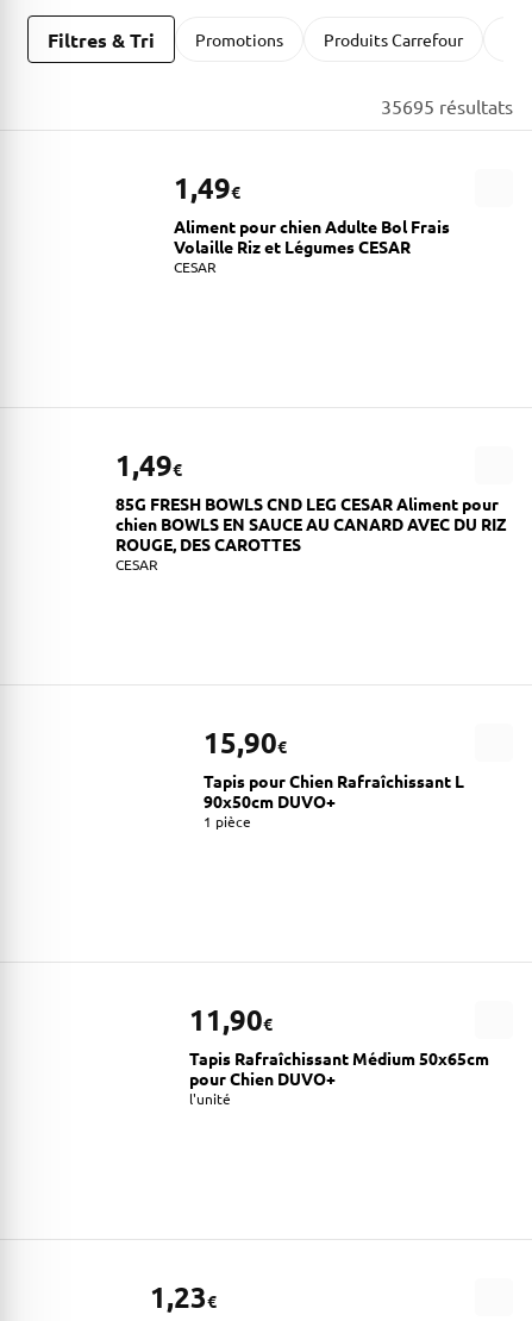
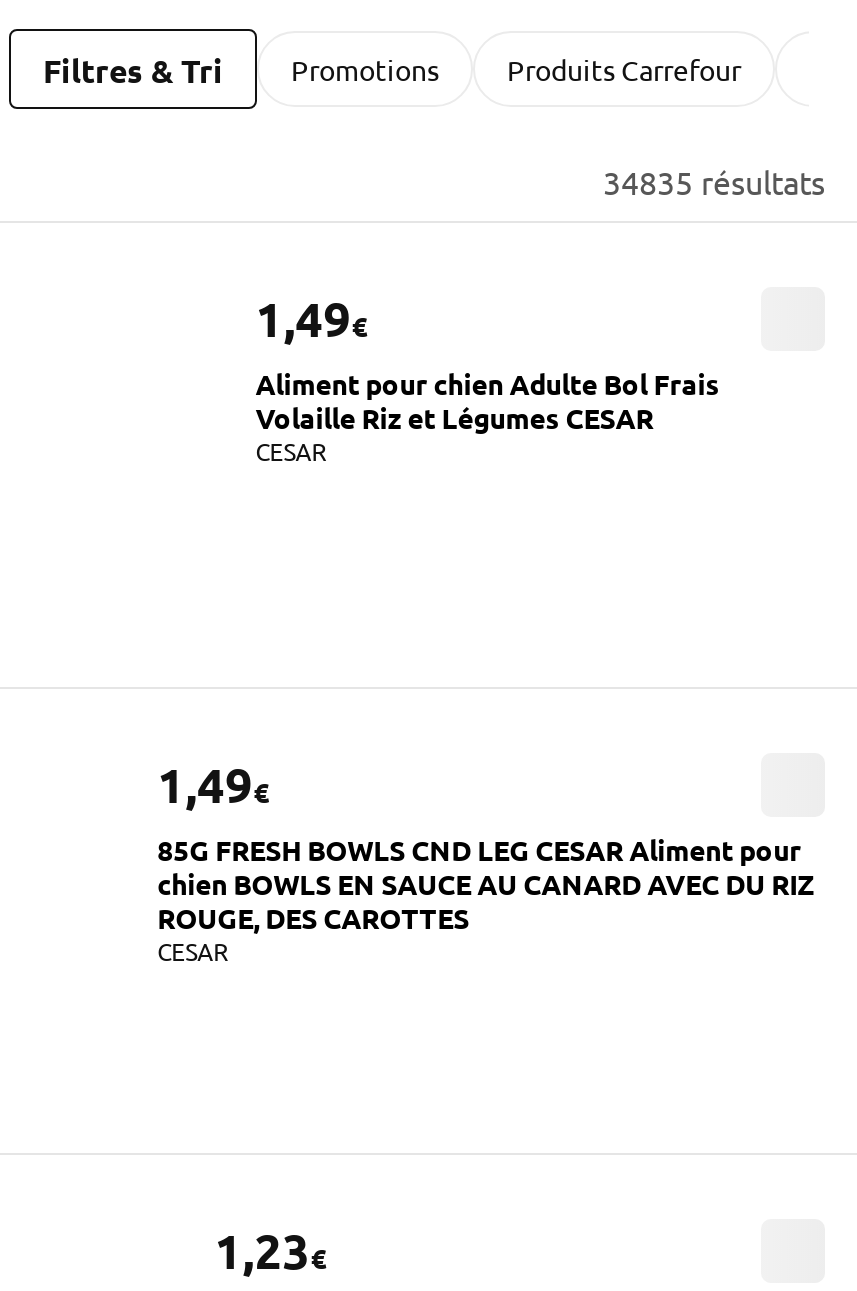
- 35695 résultats
+ 34835 résultats

- 15,90€
- Tapis pour Chien Rafraîchissant L
- 90x50cm DUVO+
- 1 pièce

- 11,90€
- Tapis Rafraîchissant Médium 50x65cm
- pour Chien DUVO+
- l'unité
